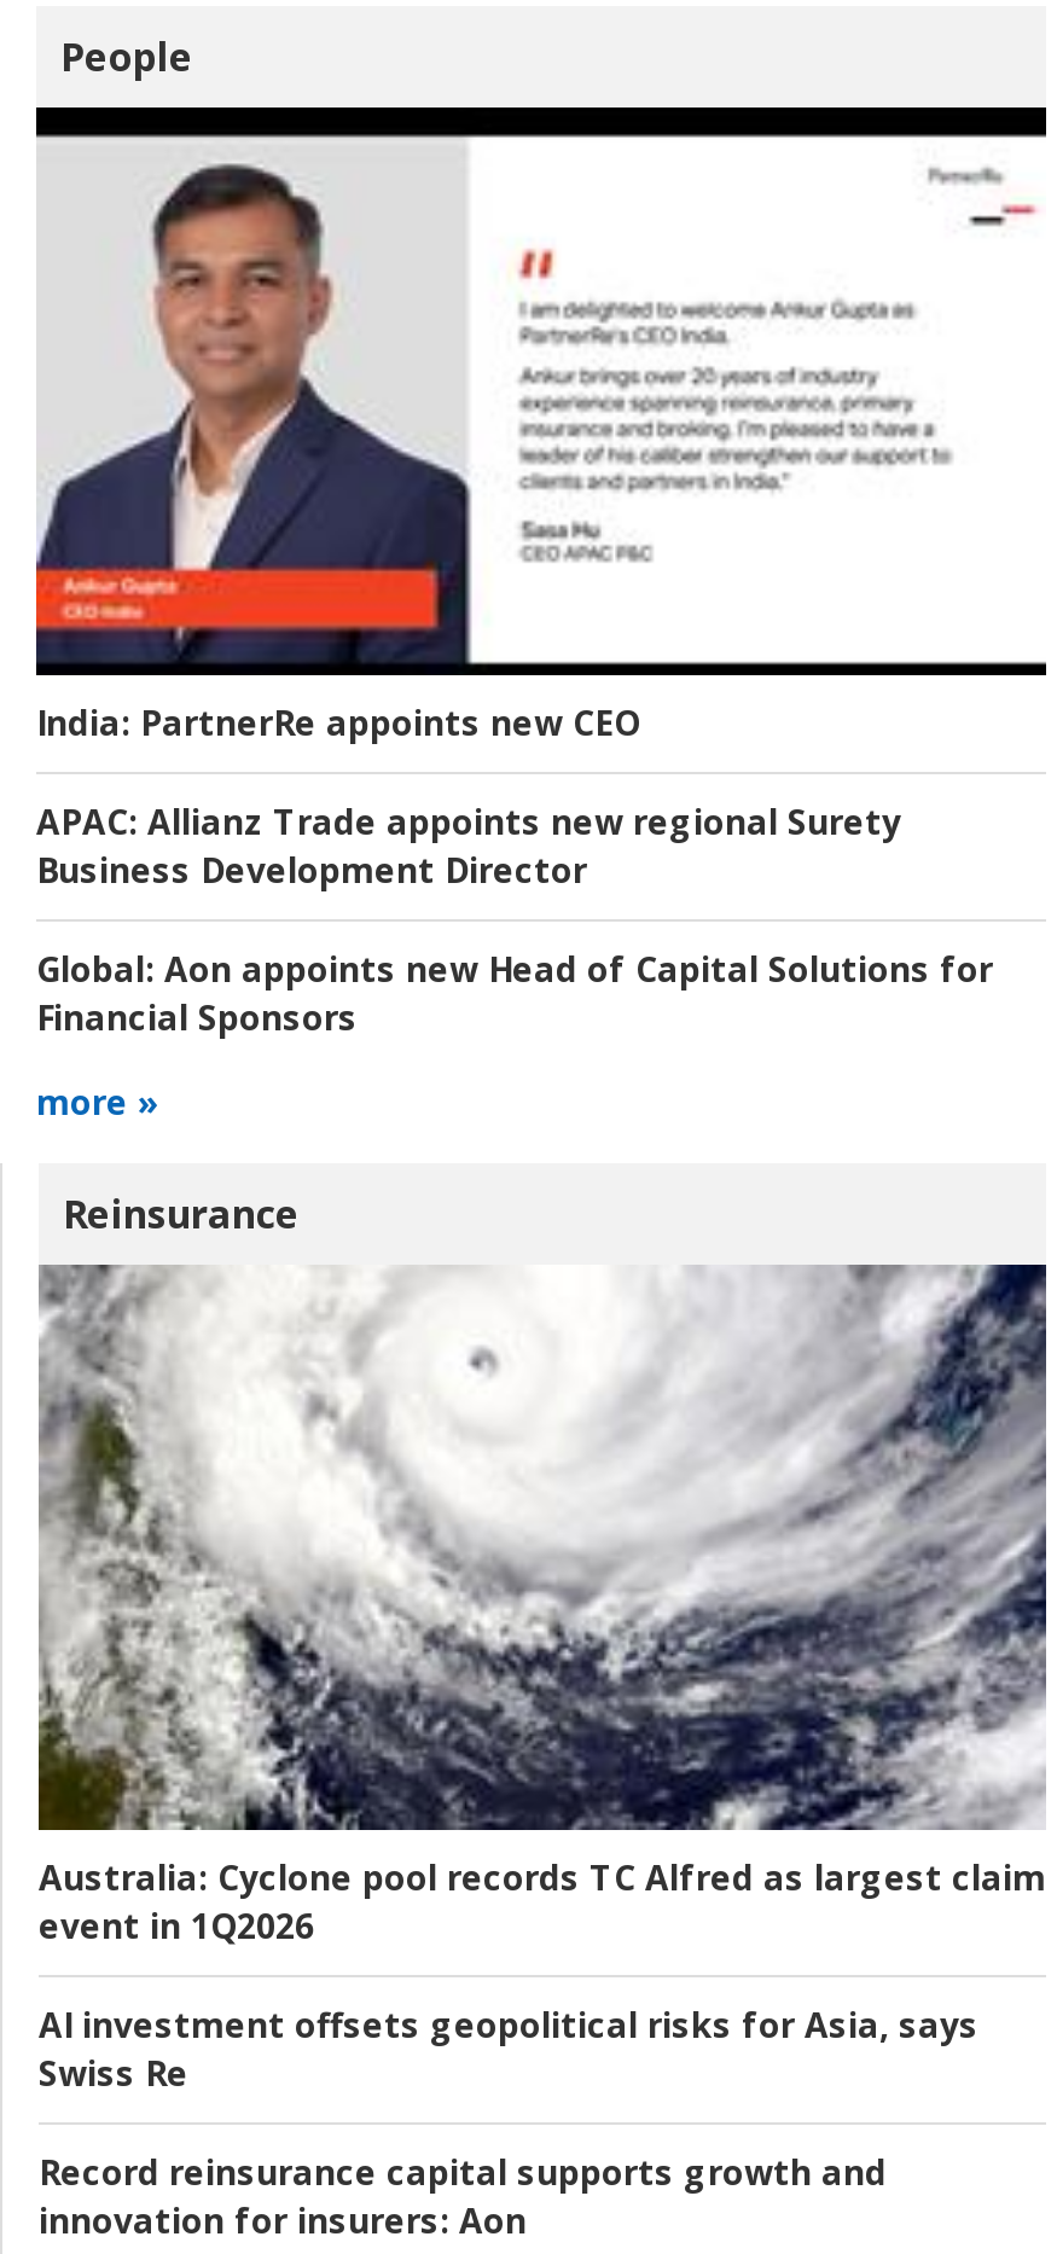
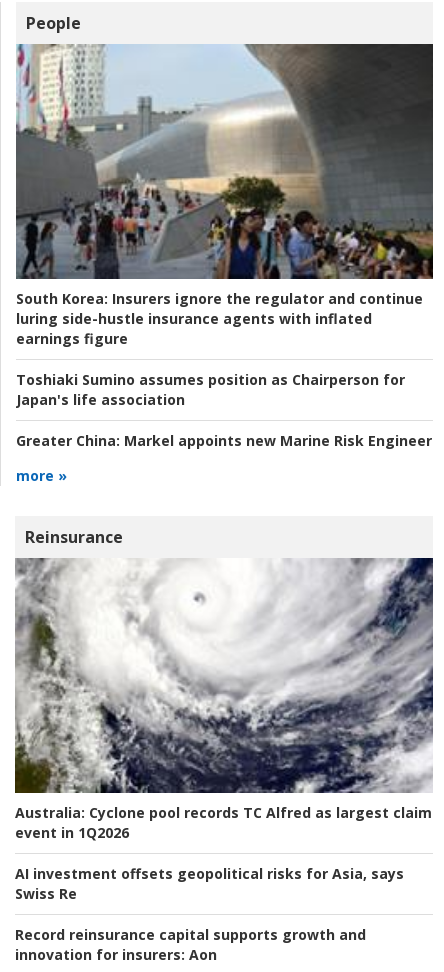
- [image]
- India: PartnerRe appoints new CEO
+ [image]
+ South Korea: Insurers ignore the regulator and continue
+ luring side-hustle insurance agents with inflated
+ earnings figure

- APAC: Allianz Trade appoints new regional Surety
- Business Development Director
+ Toshiaki Sumino assumes position as Chairperson for
+ Japan's life association

- Global: Aon appoints new Head of Capital Solutions for
- Financial Sponsors
+ Greater China: Markel appoints new Marine Risk Engineer
